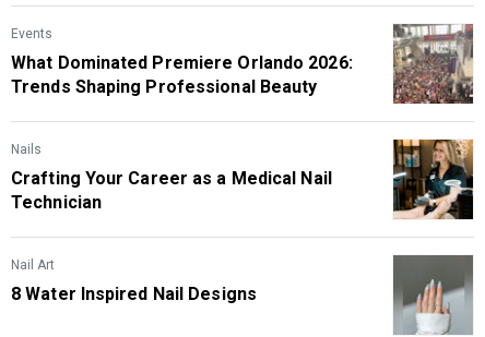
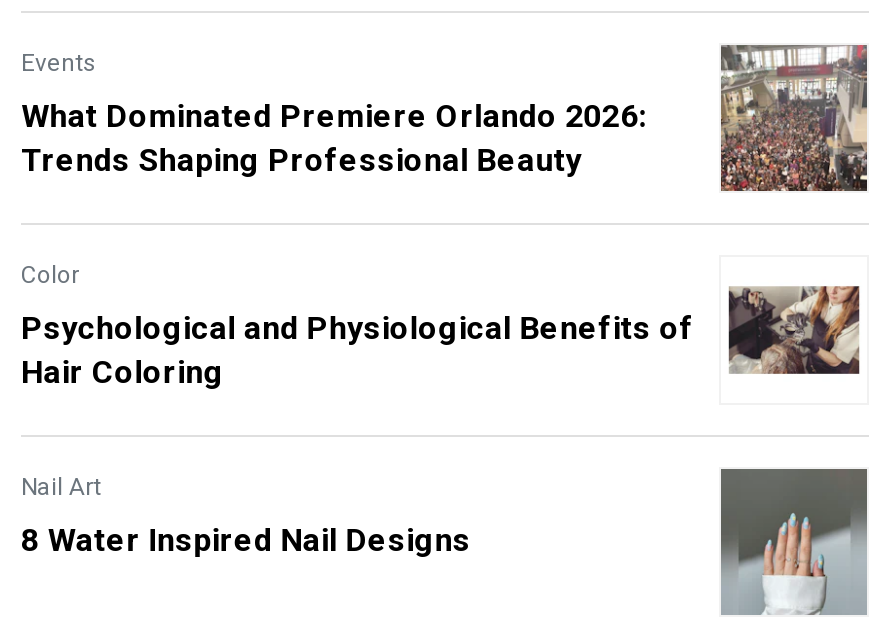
- Nails
+ Color

- [image]
+ [image]

- Crafting Your Career as a Medical Nail
- Technician
+ Psychological and Physiological Benefits of
+ Hair Coloring
